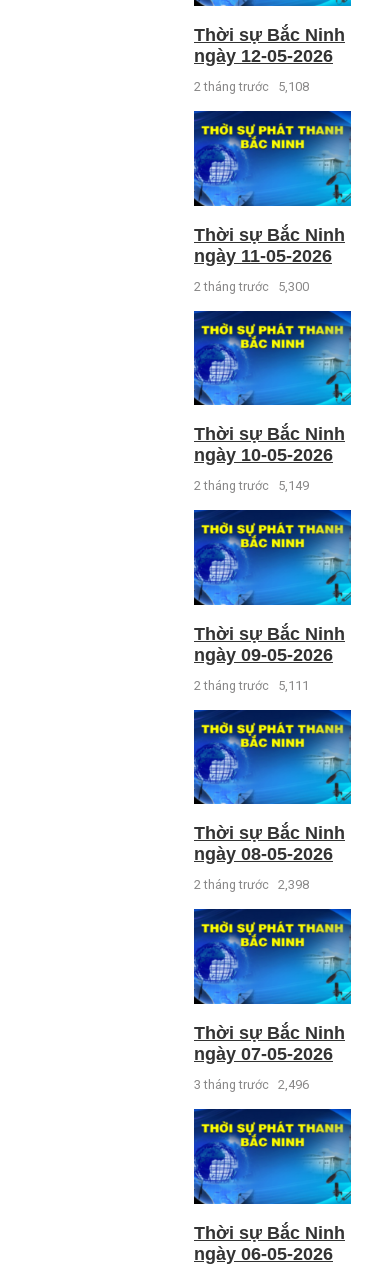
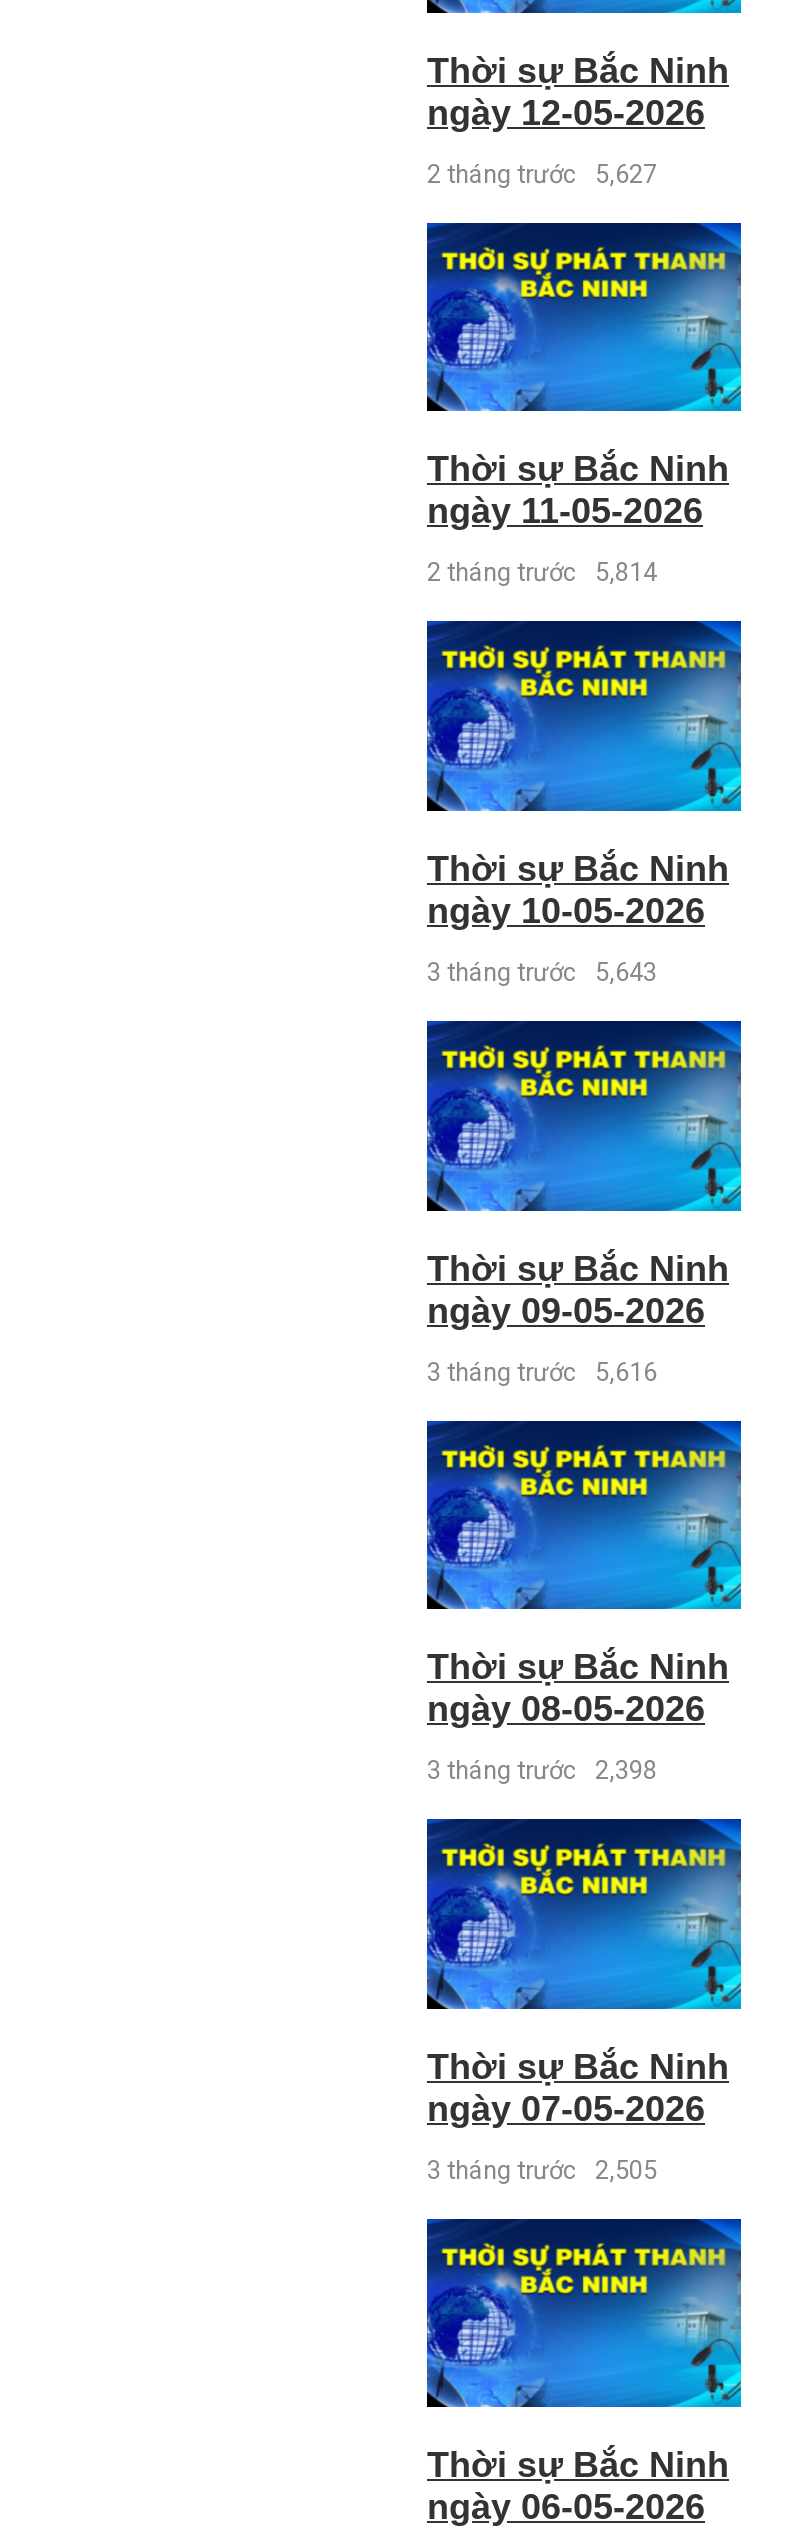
- 2 tháng trước 5,108
+ 2 tháng trước 5,627

- 2 tháng trước 5,300
+ 2 tháng trước 5,814

- 2 tháng trước 5,149
+ 3 tháng trước 5,643

- 2 tháng trước 5,111
+ 3 tháng trước 5,616

- 2 tháng trước 2,398
+ 3 tháng trước 2,398

- 3 tháng trước 2,496
+ 3 tháng trước 2,505
